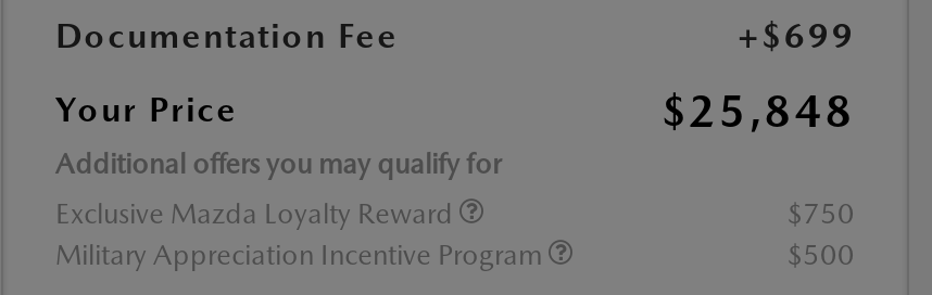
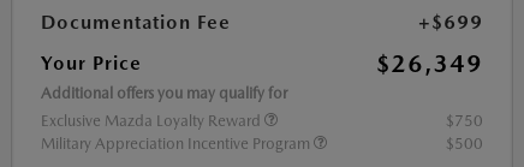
- $25,848
+ $26,349
